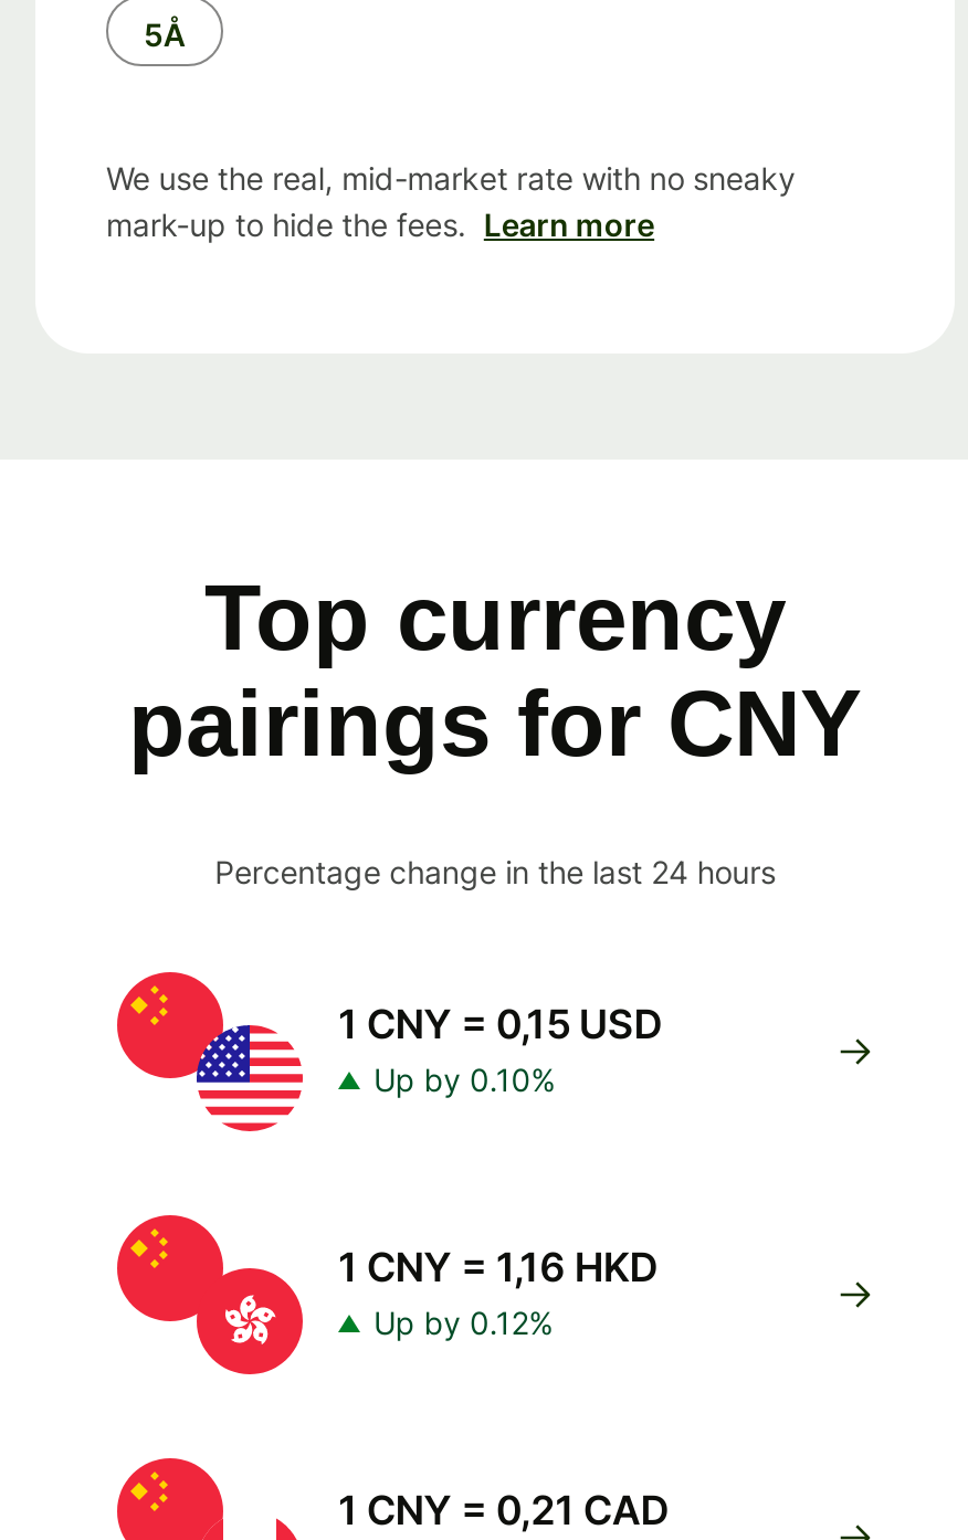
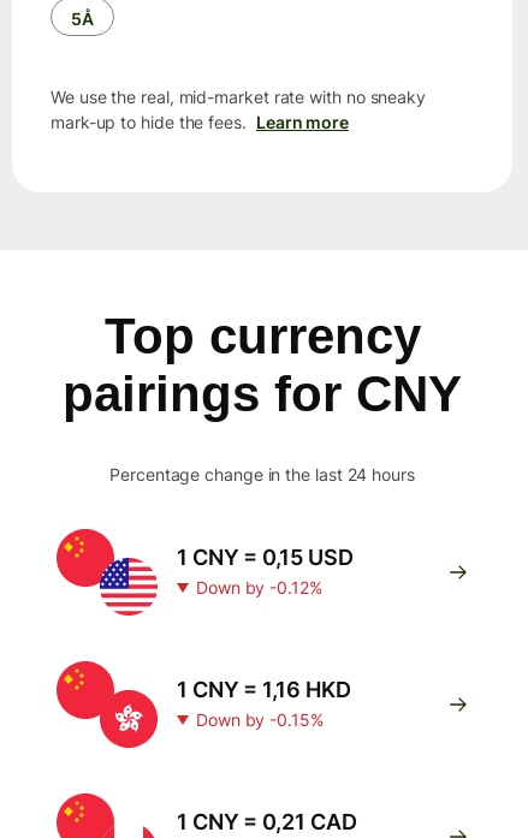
- Up by 0.10%
+ Down by -0.12%

- Up by 0.12%
+ Down by -0.15%
